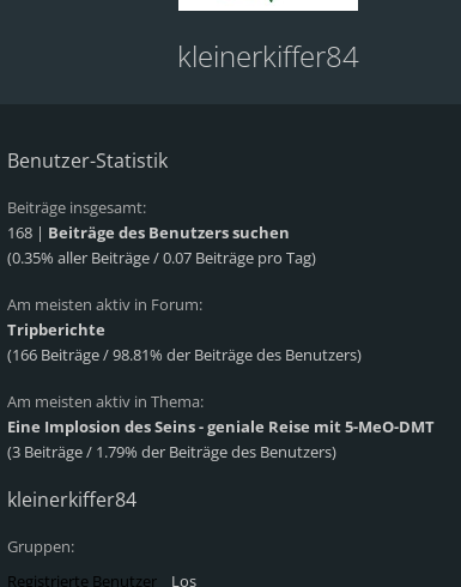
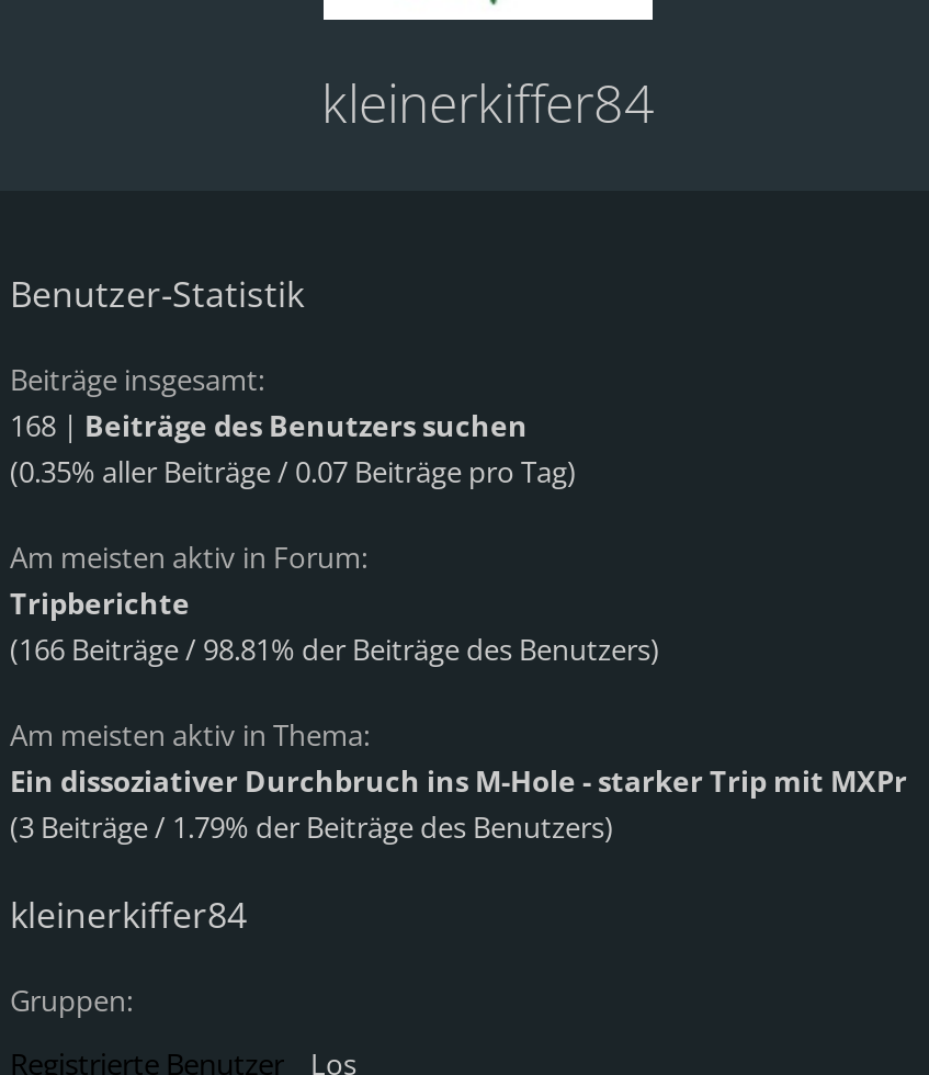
- Eine Implosion des Seins - geniale Reise mit 5-MeO-DMT
+ Ein dissoziativer Durchbruch ins M-Hole - starker Trip mit MXPr
